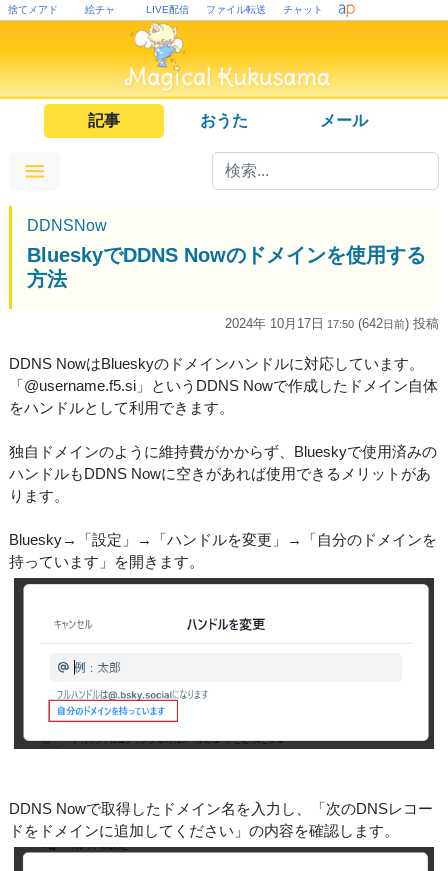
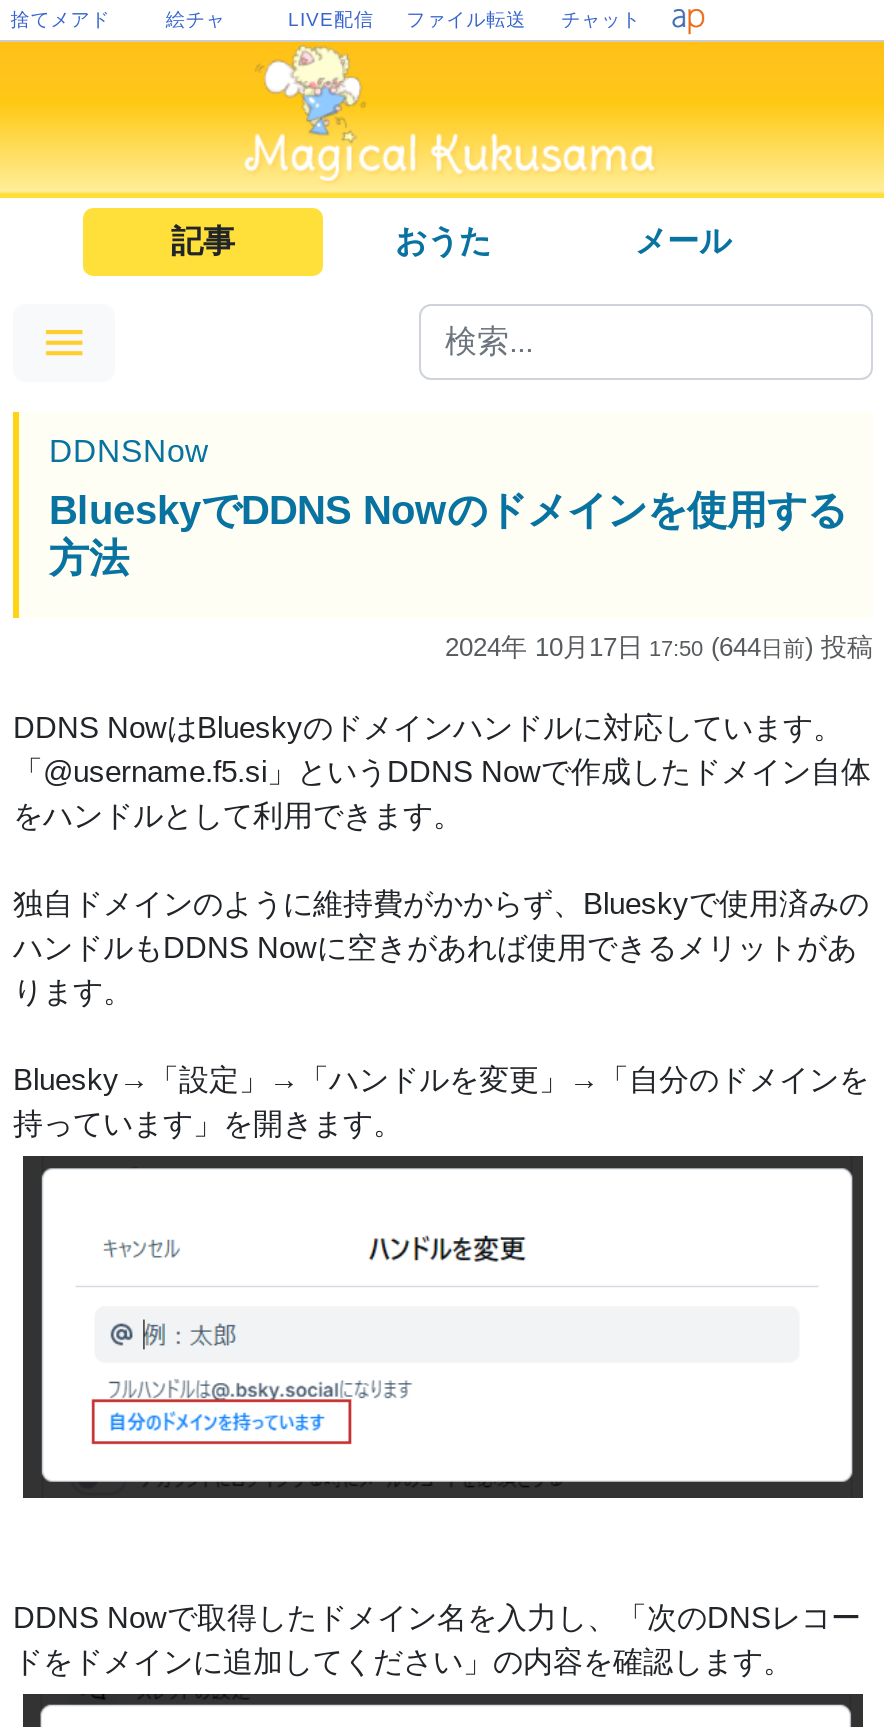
- 2024年 10月17日17:50 (642日前) 投稿
+ 2024年 10月17日17:50 (644日前) 投稿
